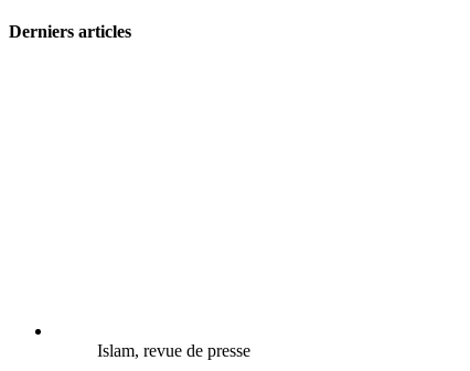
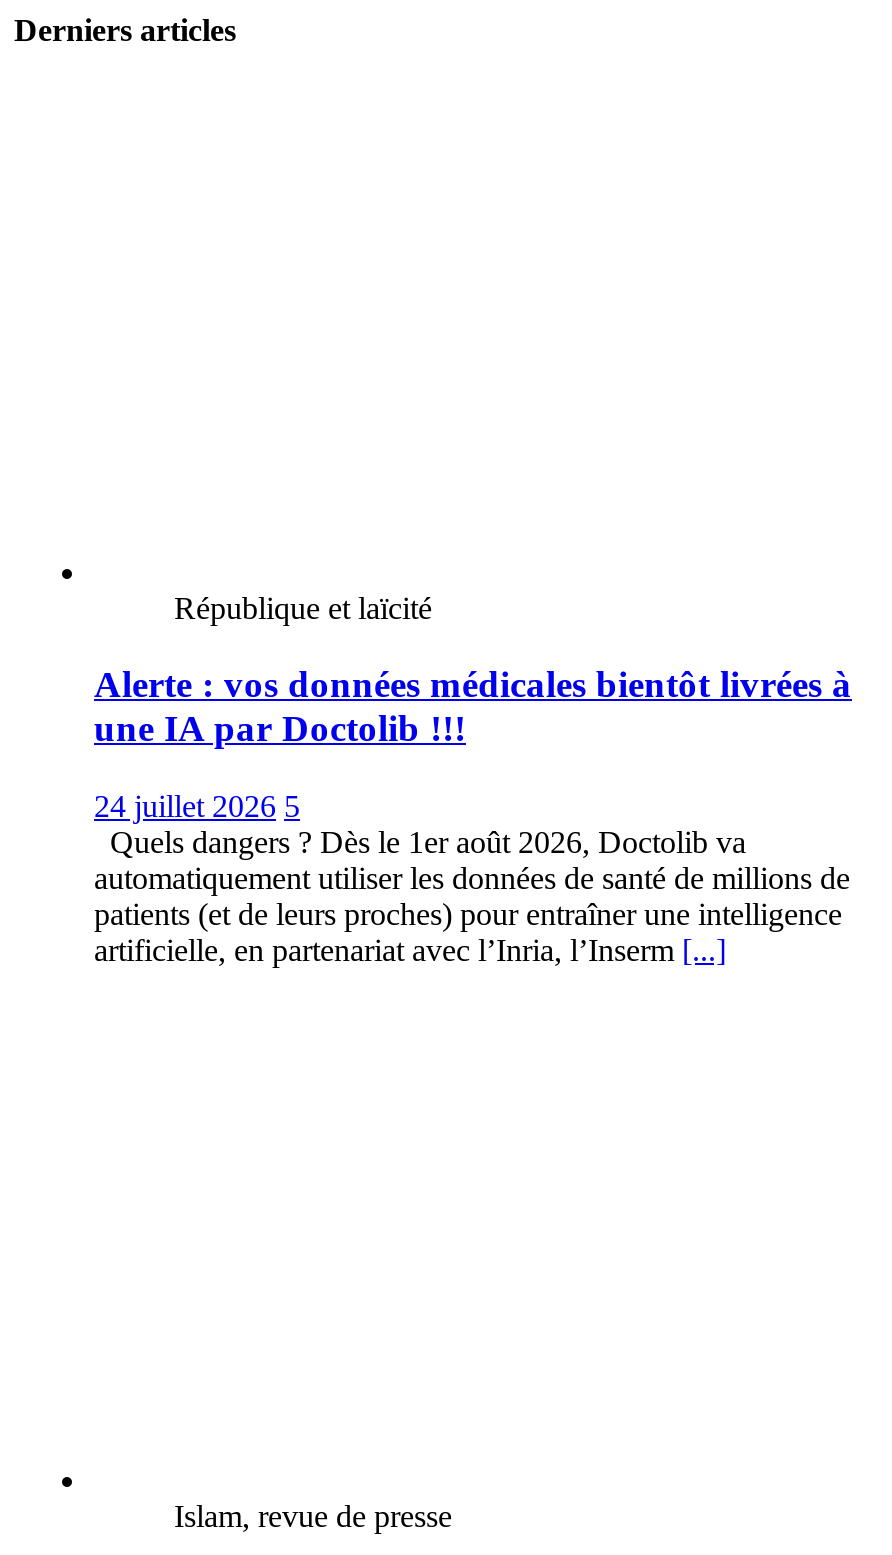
+ République et laïcité
+ Alerte : vos données médicales bientôt livrées à
+ une IA par Doctolib !!!
+ 24 juillet 2026 5
+ Quels dangers ? Dès le 1er août 2026, Doctolib va
+ automatiquement utiliser les données de santé de millions de
+ patients (et de leurs proches) pour entraîner une intelligence
+ artificielle, en partenariat avec l’Inria, l’Inserm [...]
